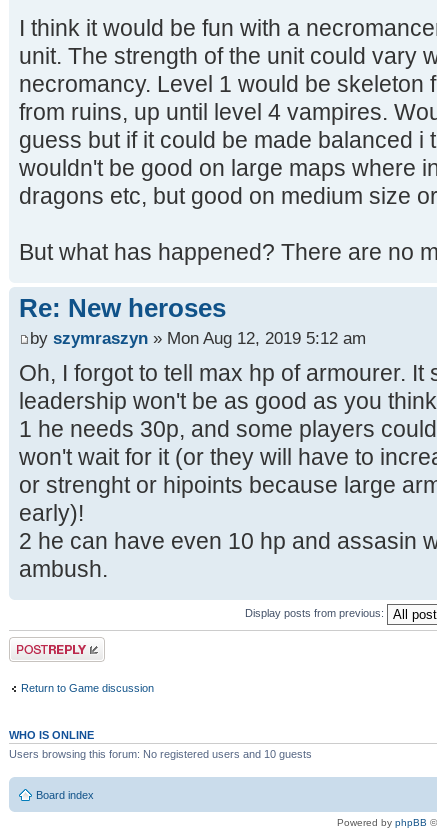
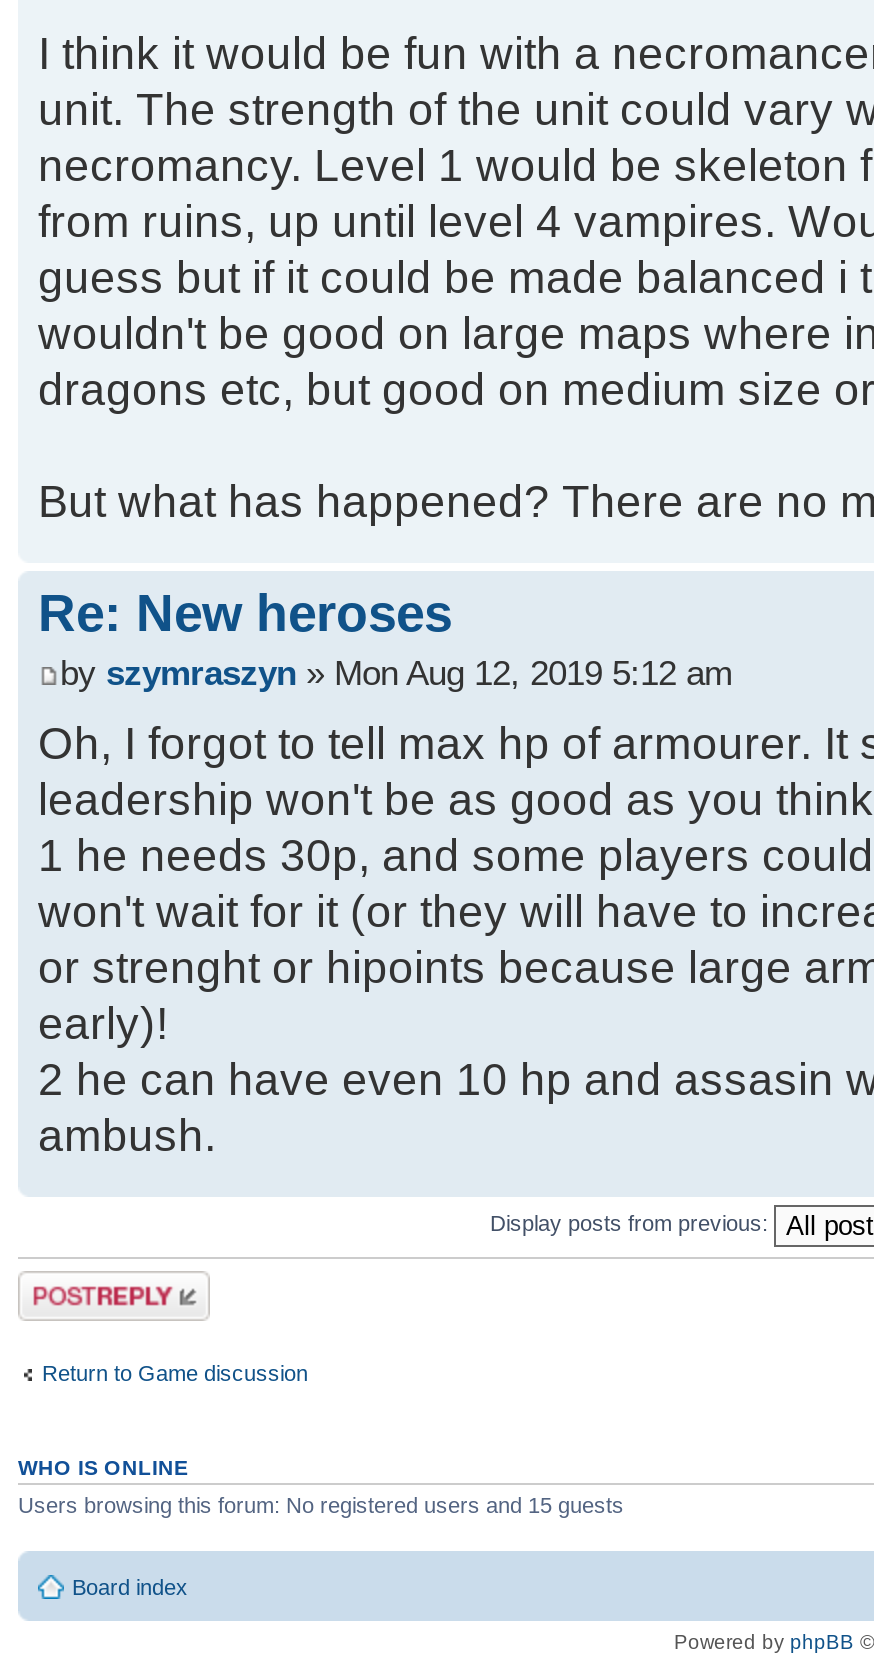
- Users browsing this forum: No registered users and 10 guests
+ Users browsing this forum: No registered users and 15 guests
